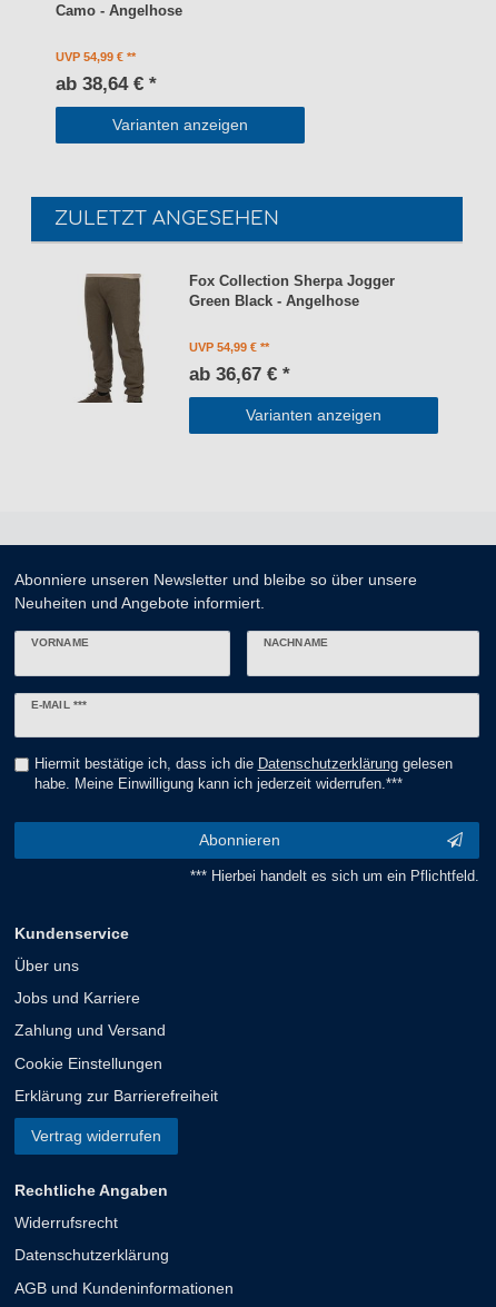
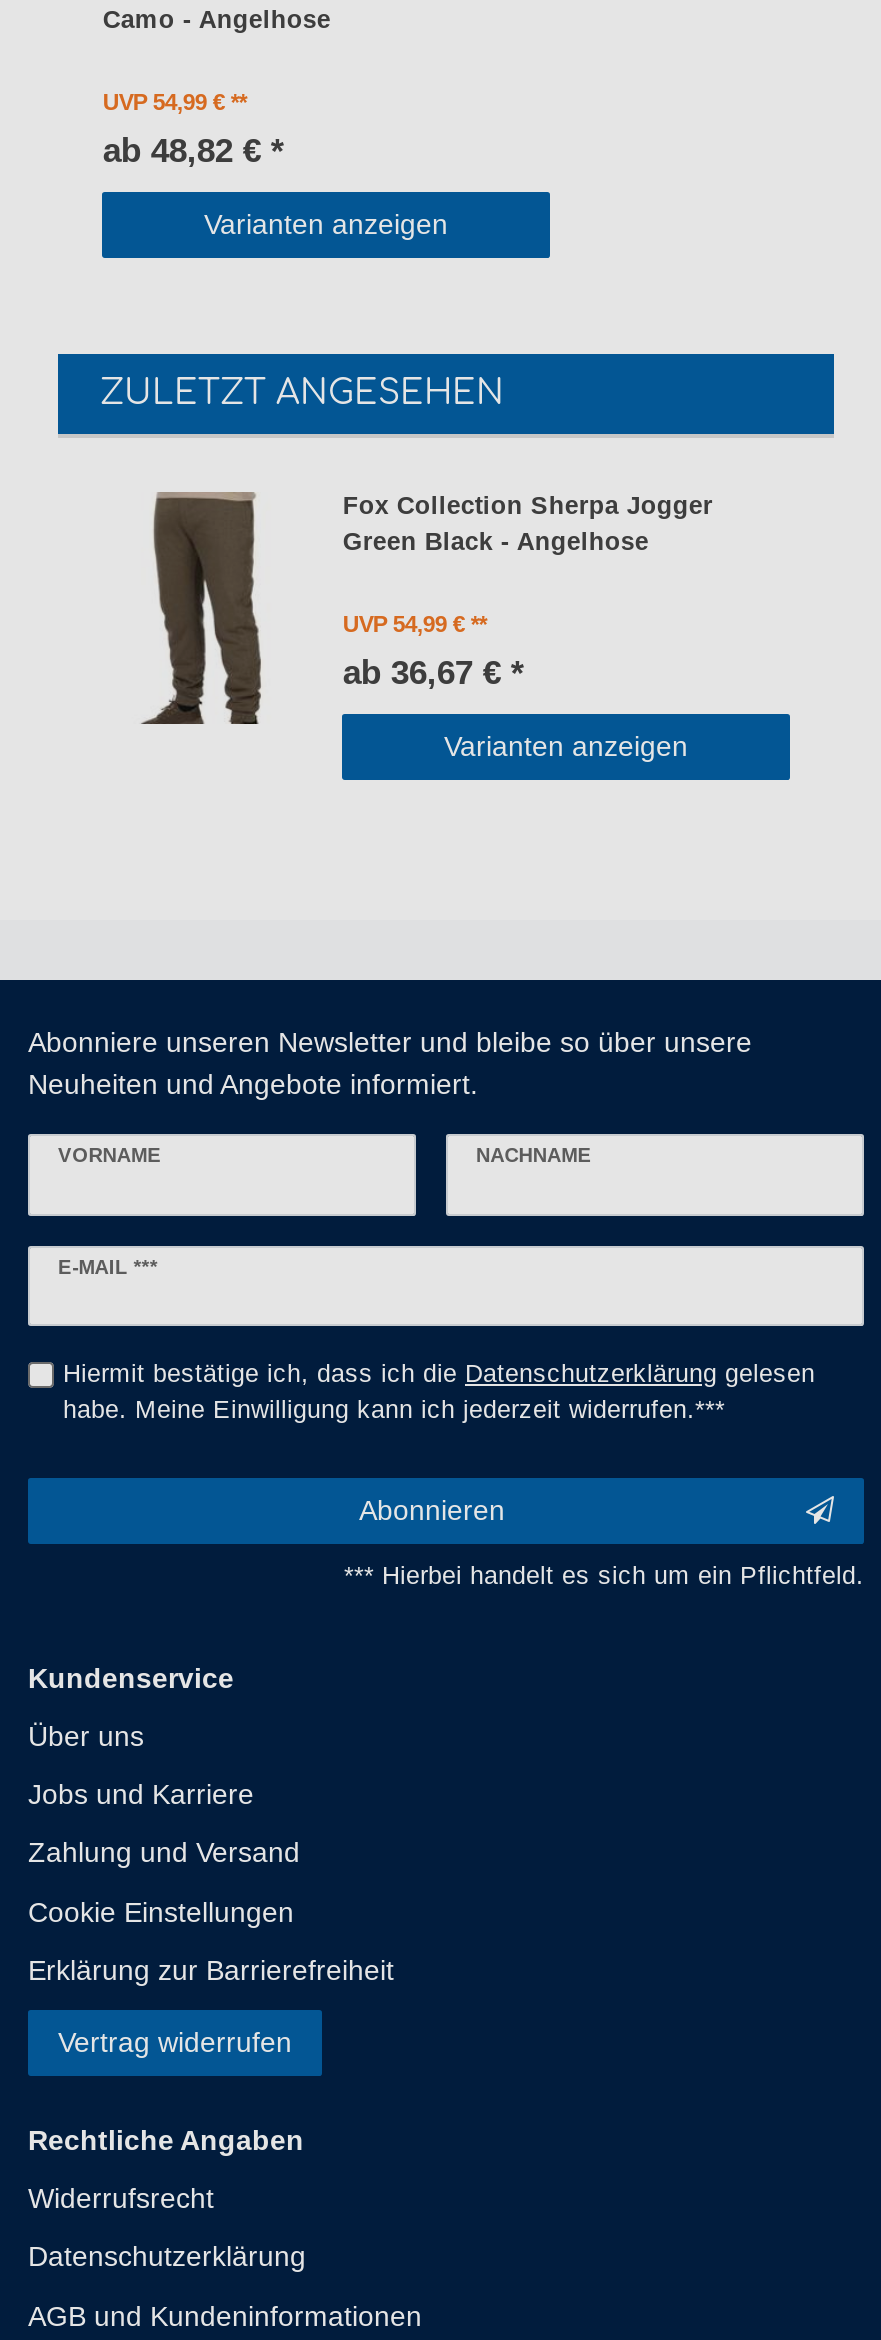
- ab 38,64 € *
+ ab 48,82 € *
